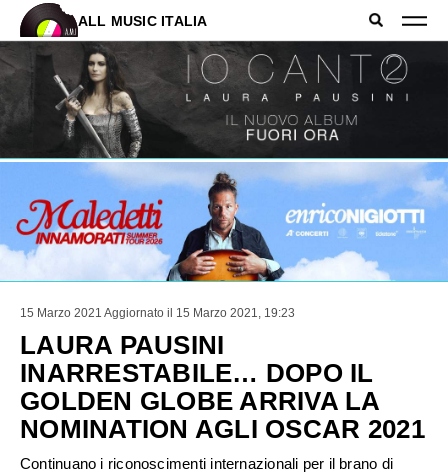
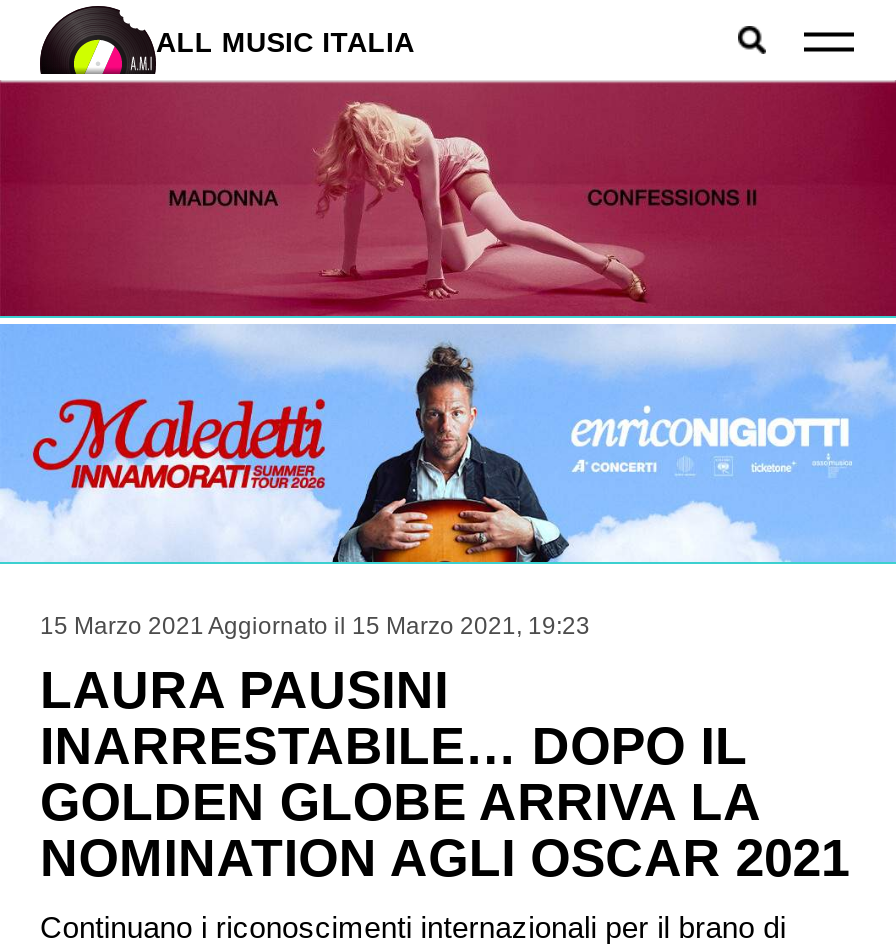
- [image]
+ [image]
